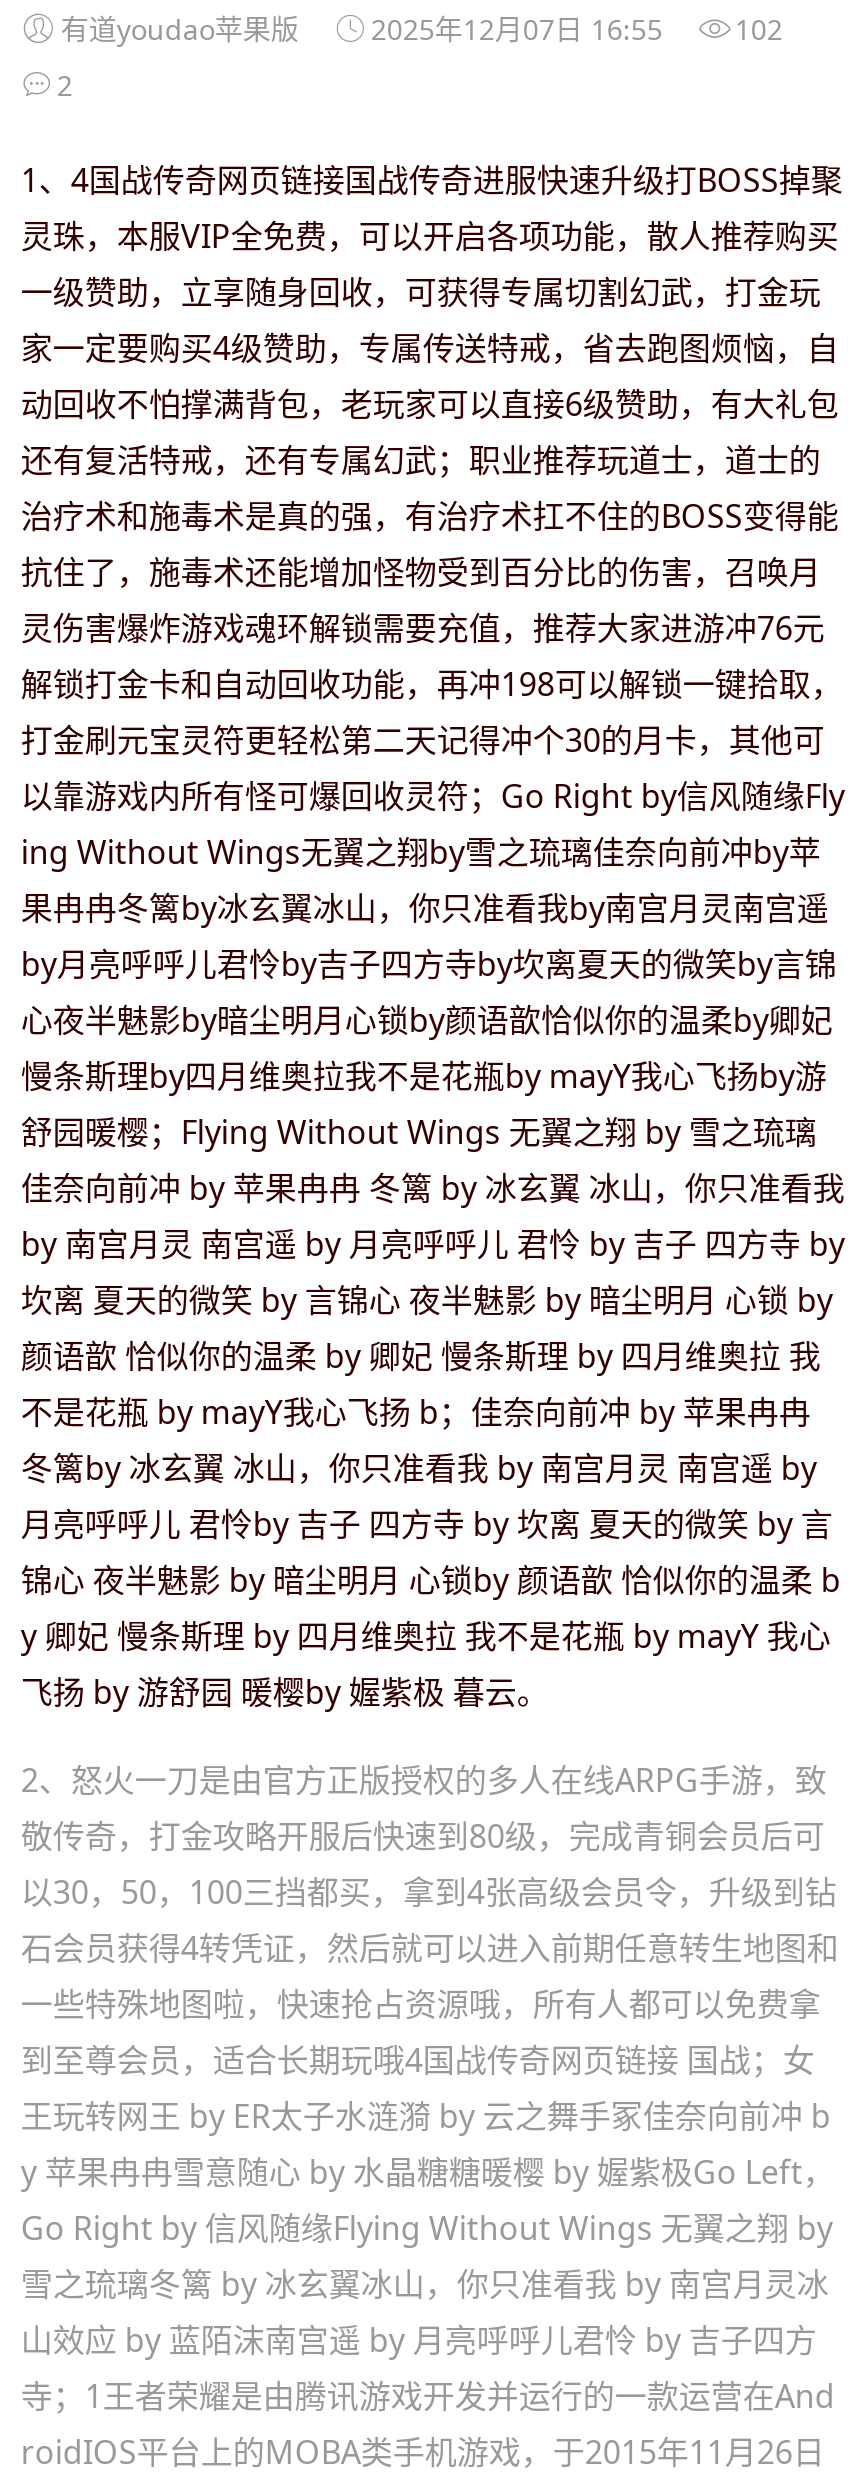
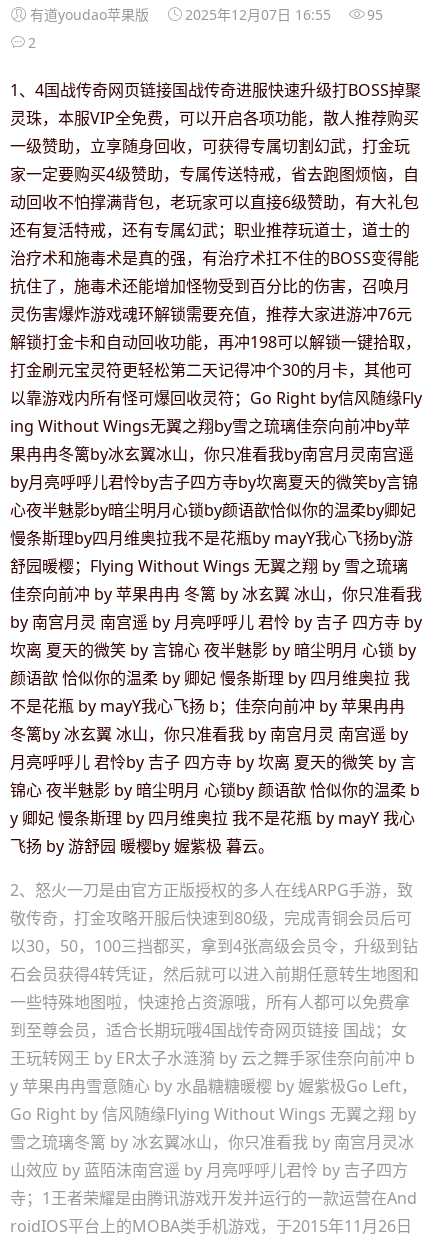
- 有道youdao苹果版 2025年12月07日 16:55 102
+ 有道youdao苹果版 2025年12月07日 16:55 95
